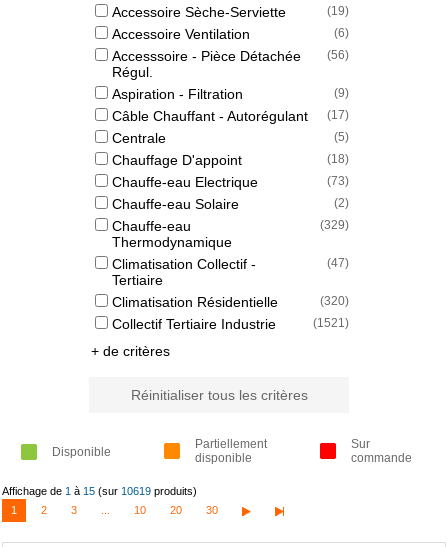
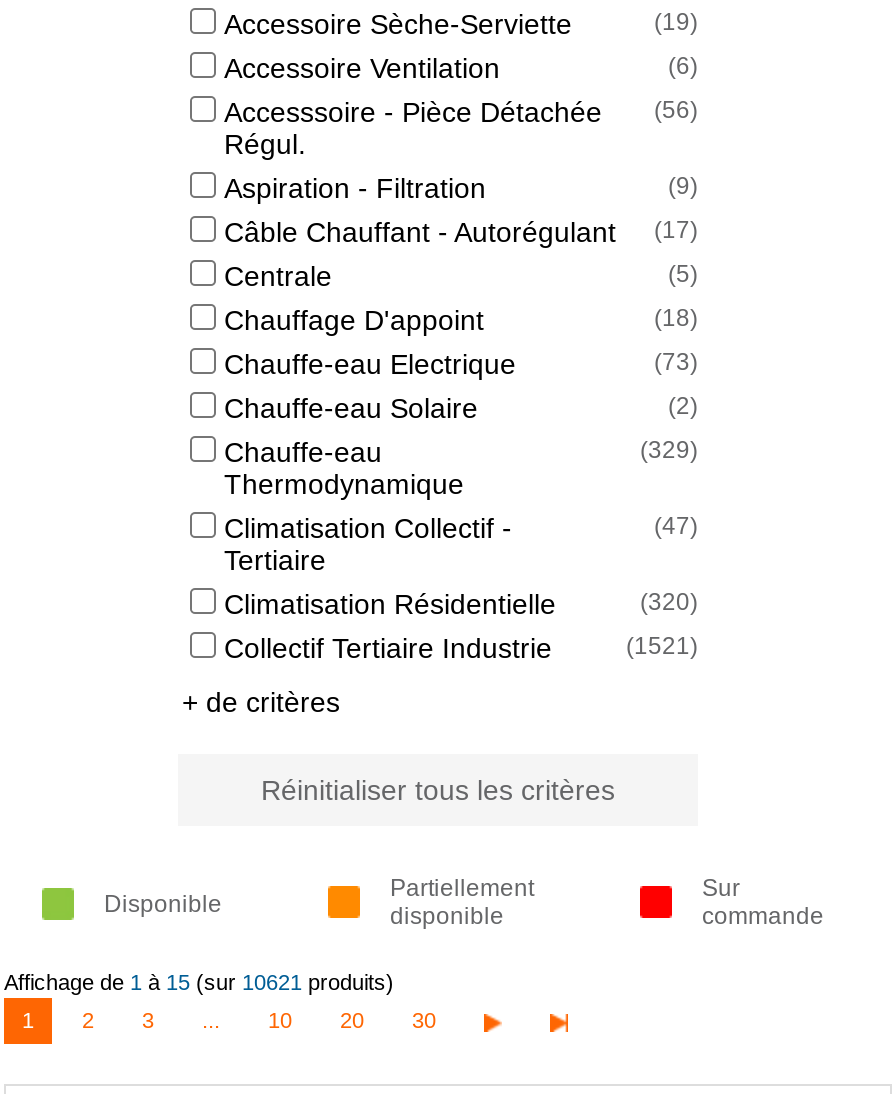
- Affichage de 1 à 15 (sur 10619 produits)
+ Affichage de 1 à 15 (sur 10621 produits)
